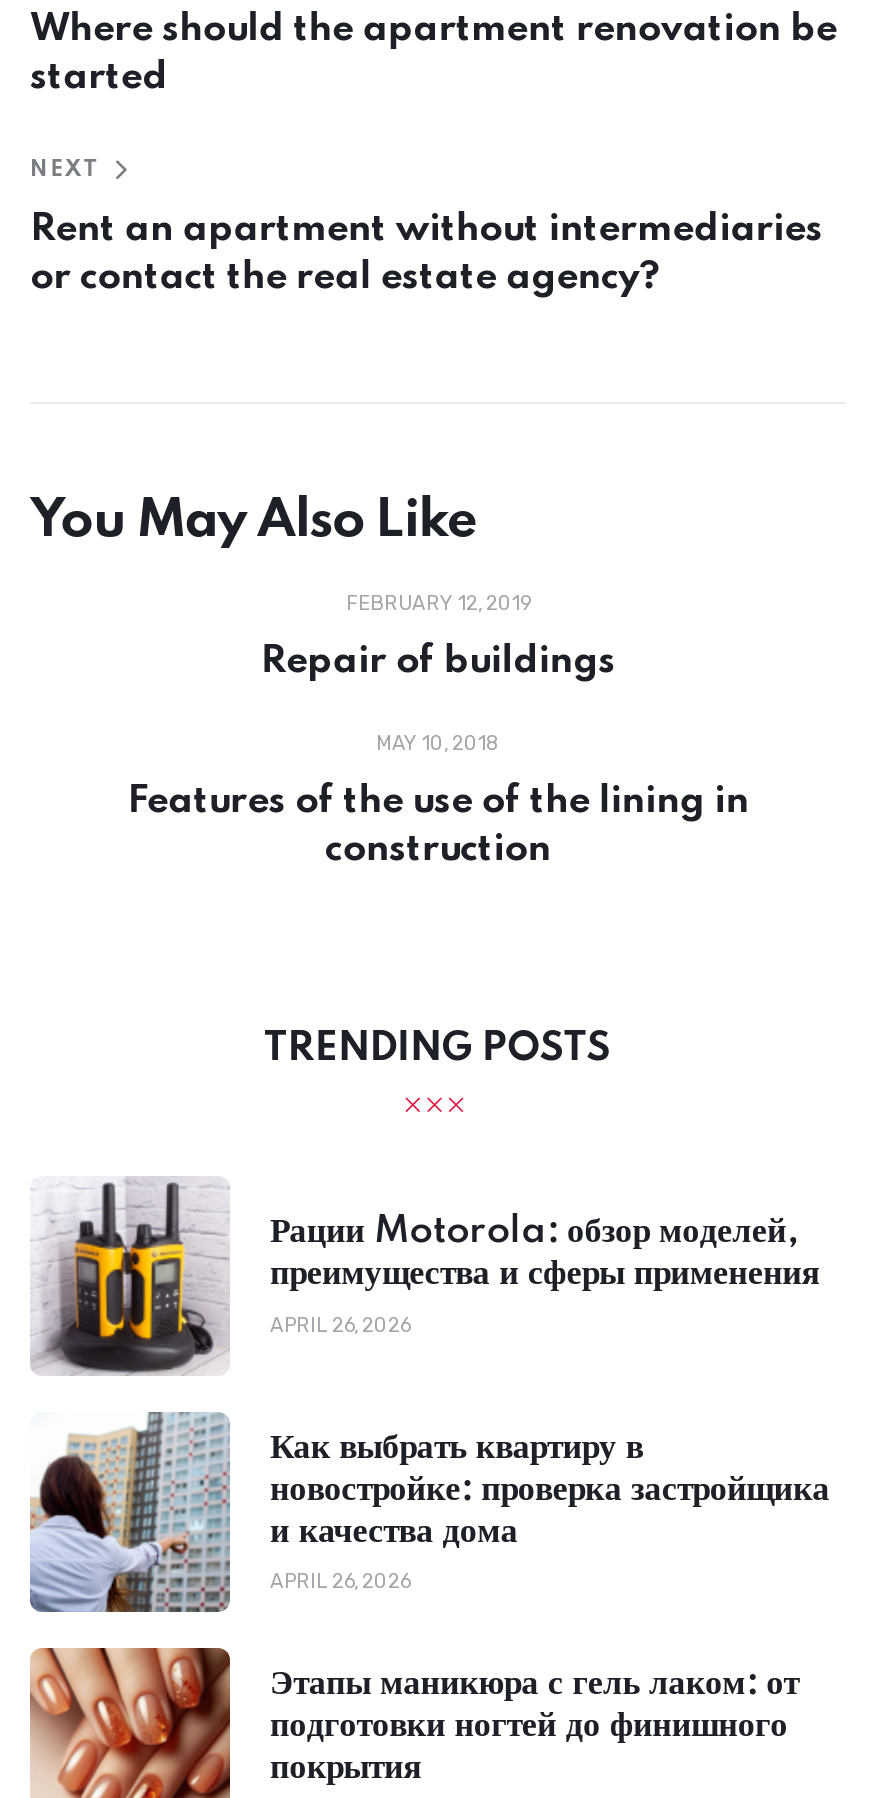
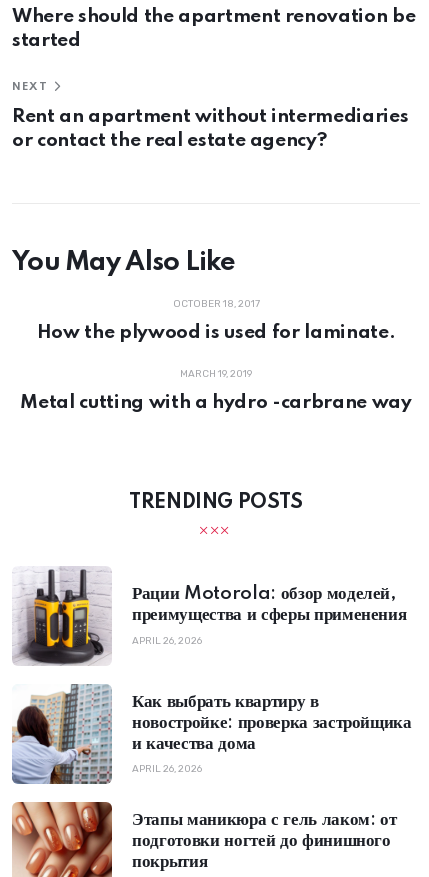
- FEBRUARY 12, 2019
+ OCTOBER 18, 2017

- Repair of buildings
+ How the plywood is used for laminate.

- MAY 10, 2018
+ MARCH 19, 2019

- Features of the use of the lining in
- construction
+ Metal cutting with a hydro -carbrane way
